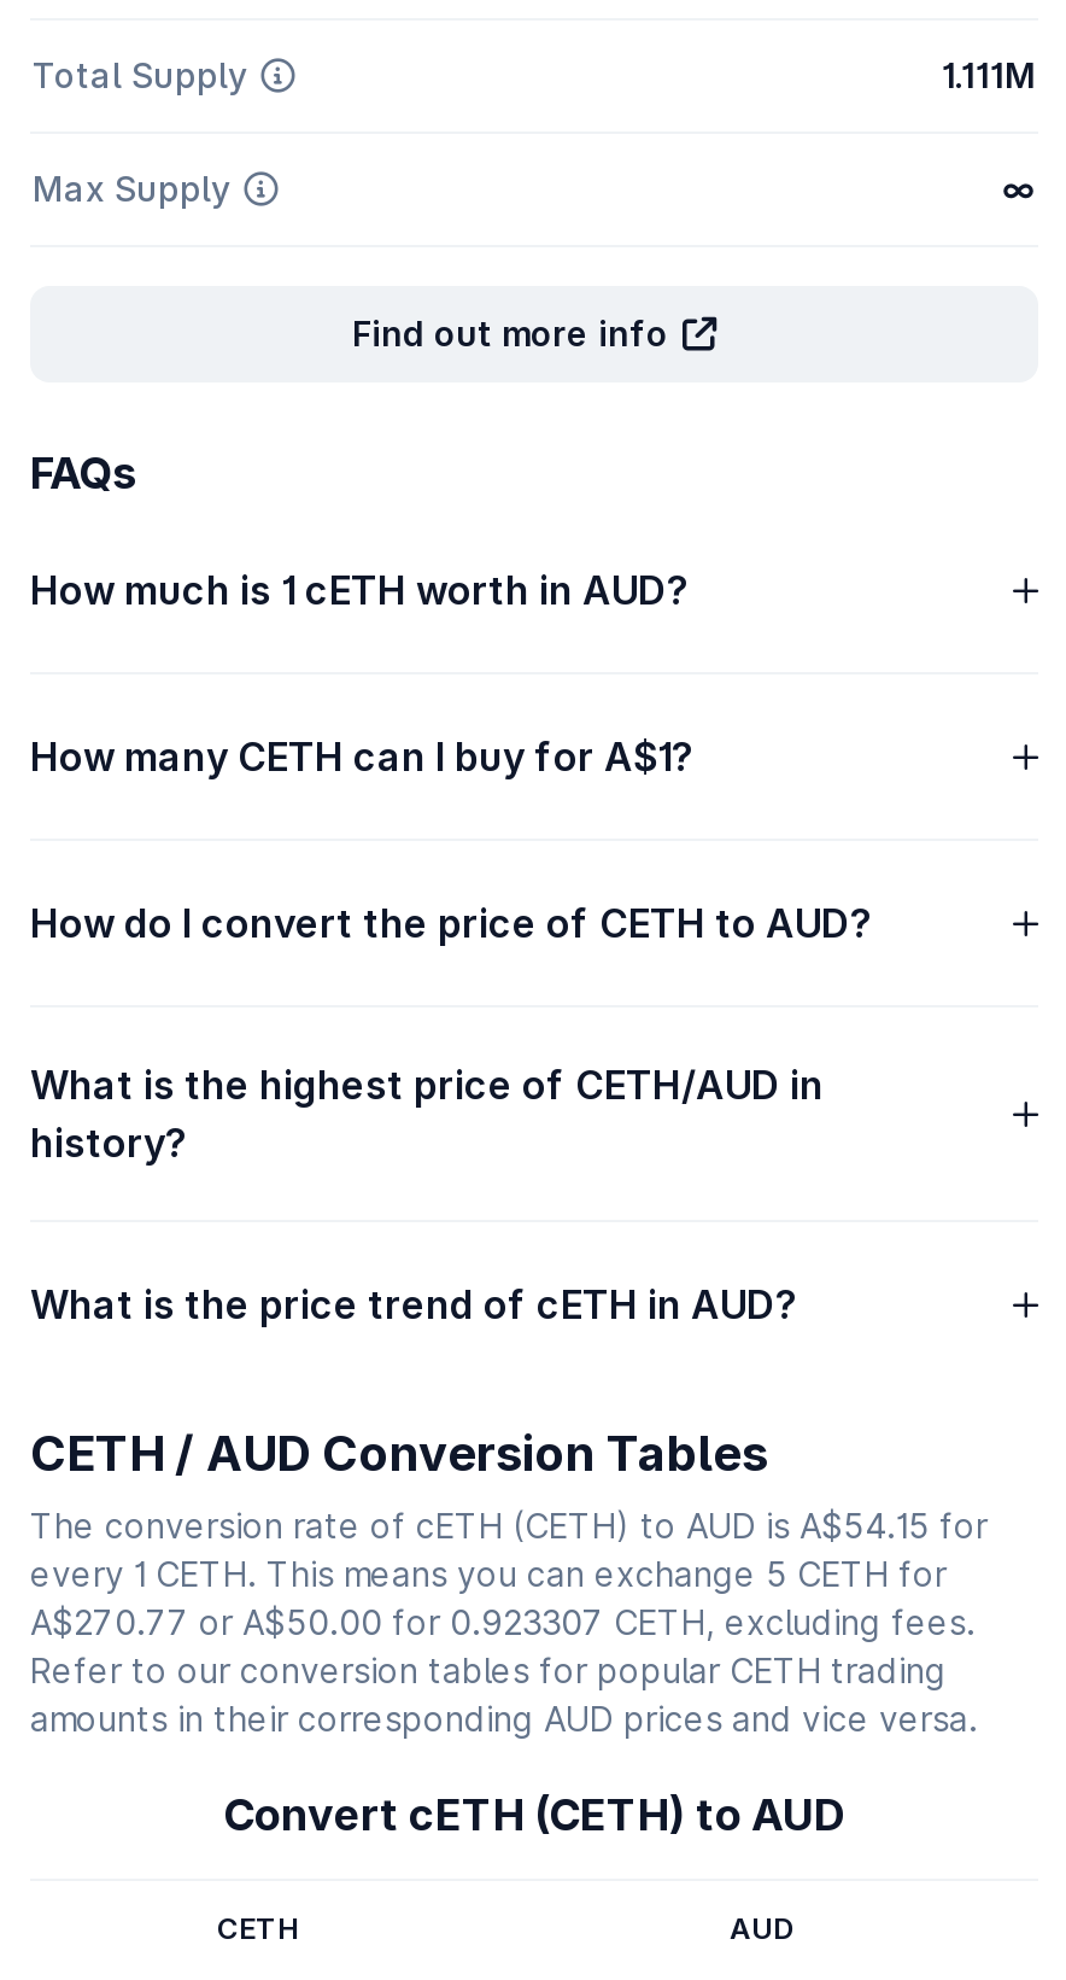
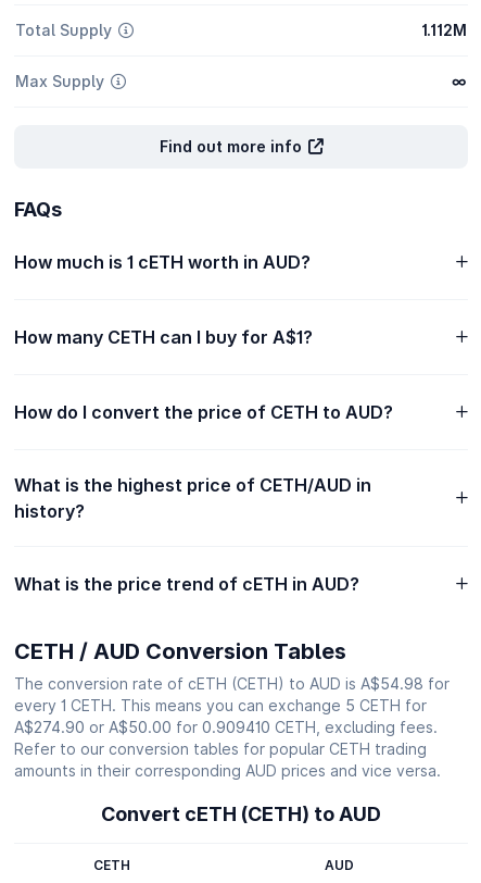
- 1.111M
+ 1.112M

- The conversion rate of cETH (CETH) to AUD is A$54.15 for
+ The conversion rate of cETH (CETH) to AUD is A$54.98 for

- A$270.77 or A$50.00 for 0.923307 CETH, excluding fees.
+ A$274.90 or A$50.00 for 0.909410 CETH, excluding fees.
